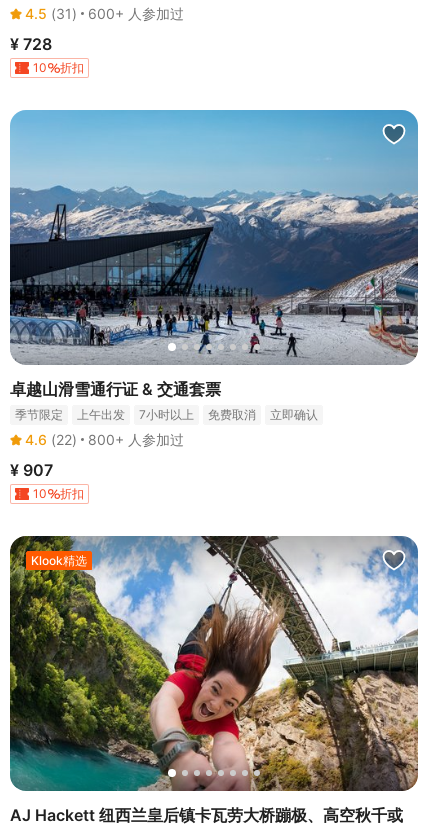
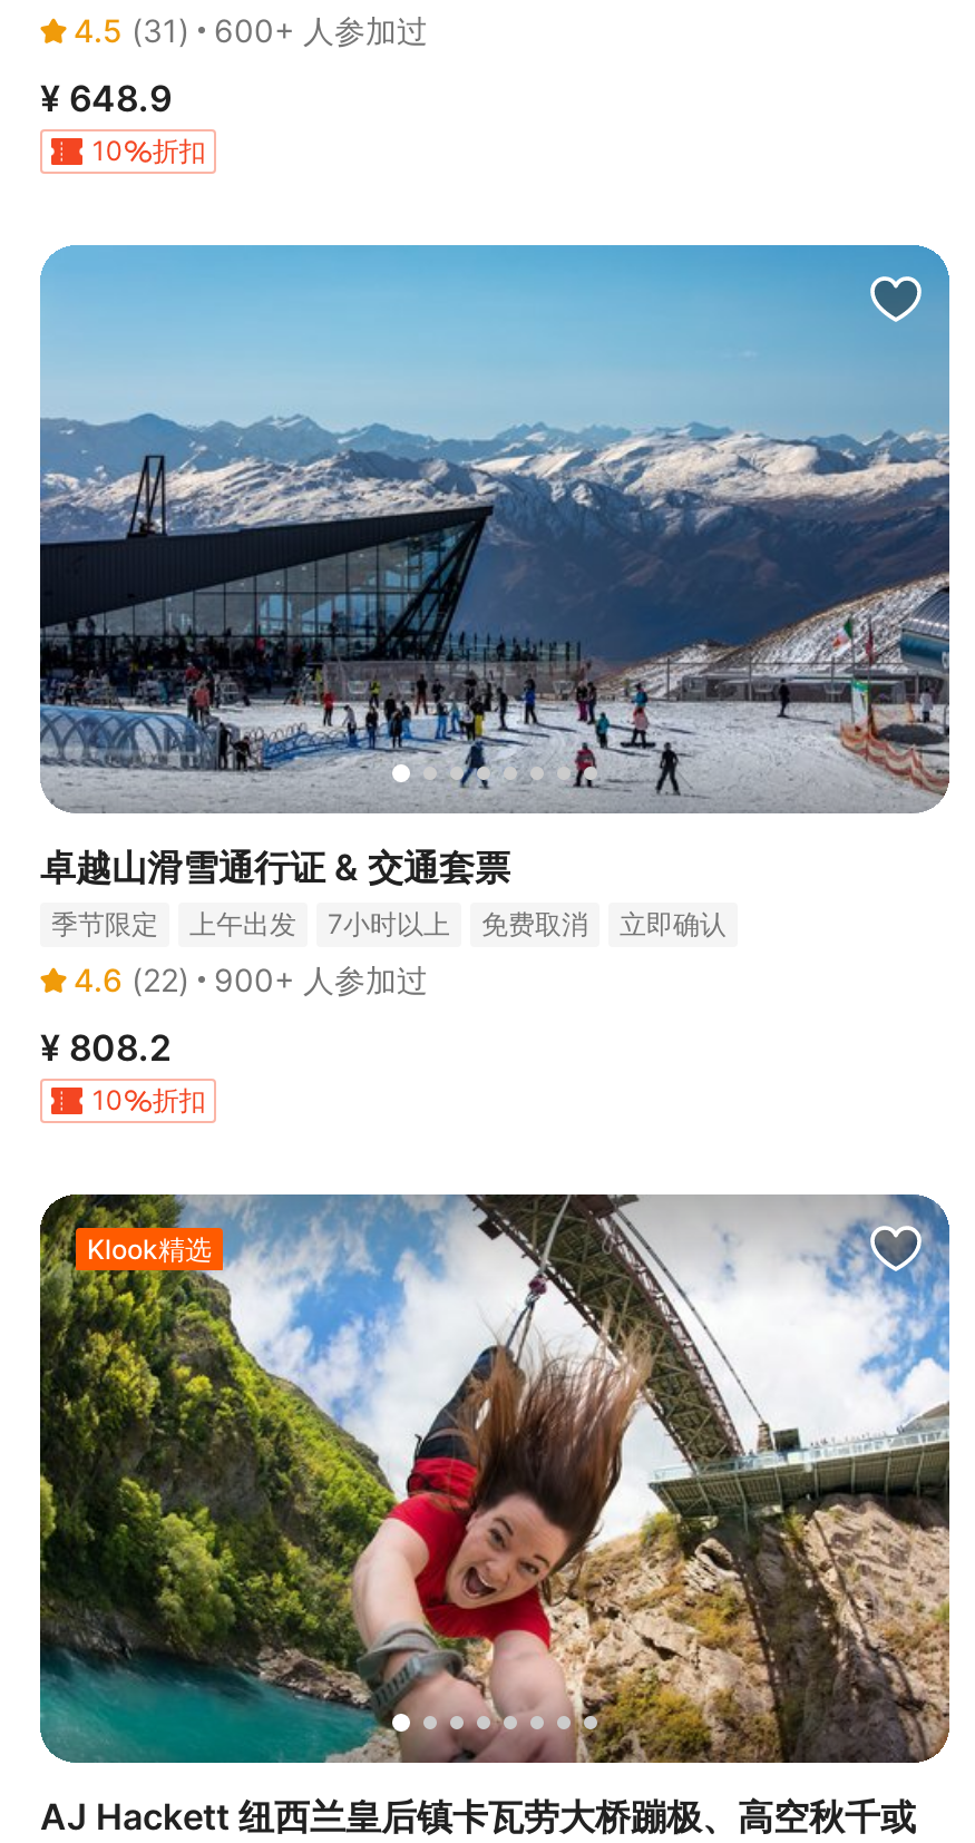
- ¥ 728
+ ¥ 648.9

- 4.6 (22) 800+ 人参加过
+ 4.6 (22) 900+ 人参加过

- ¥ 907
+ ¥ 808.2
